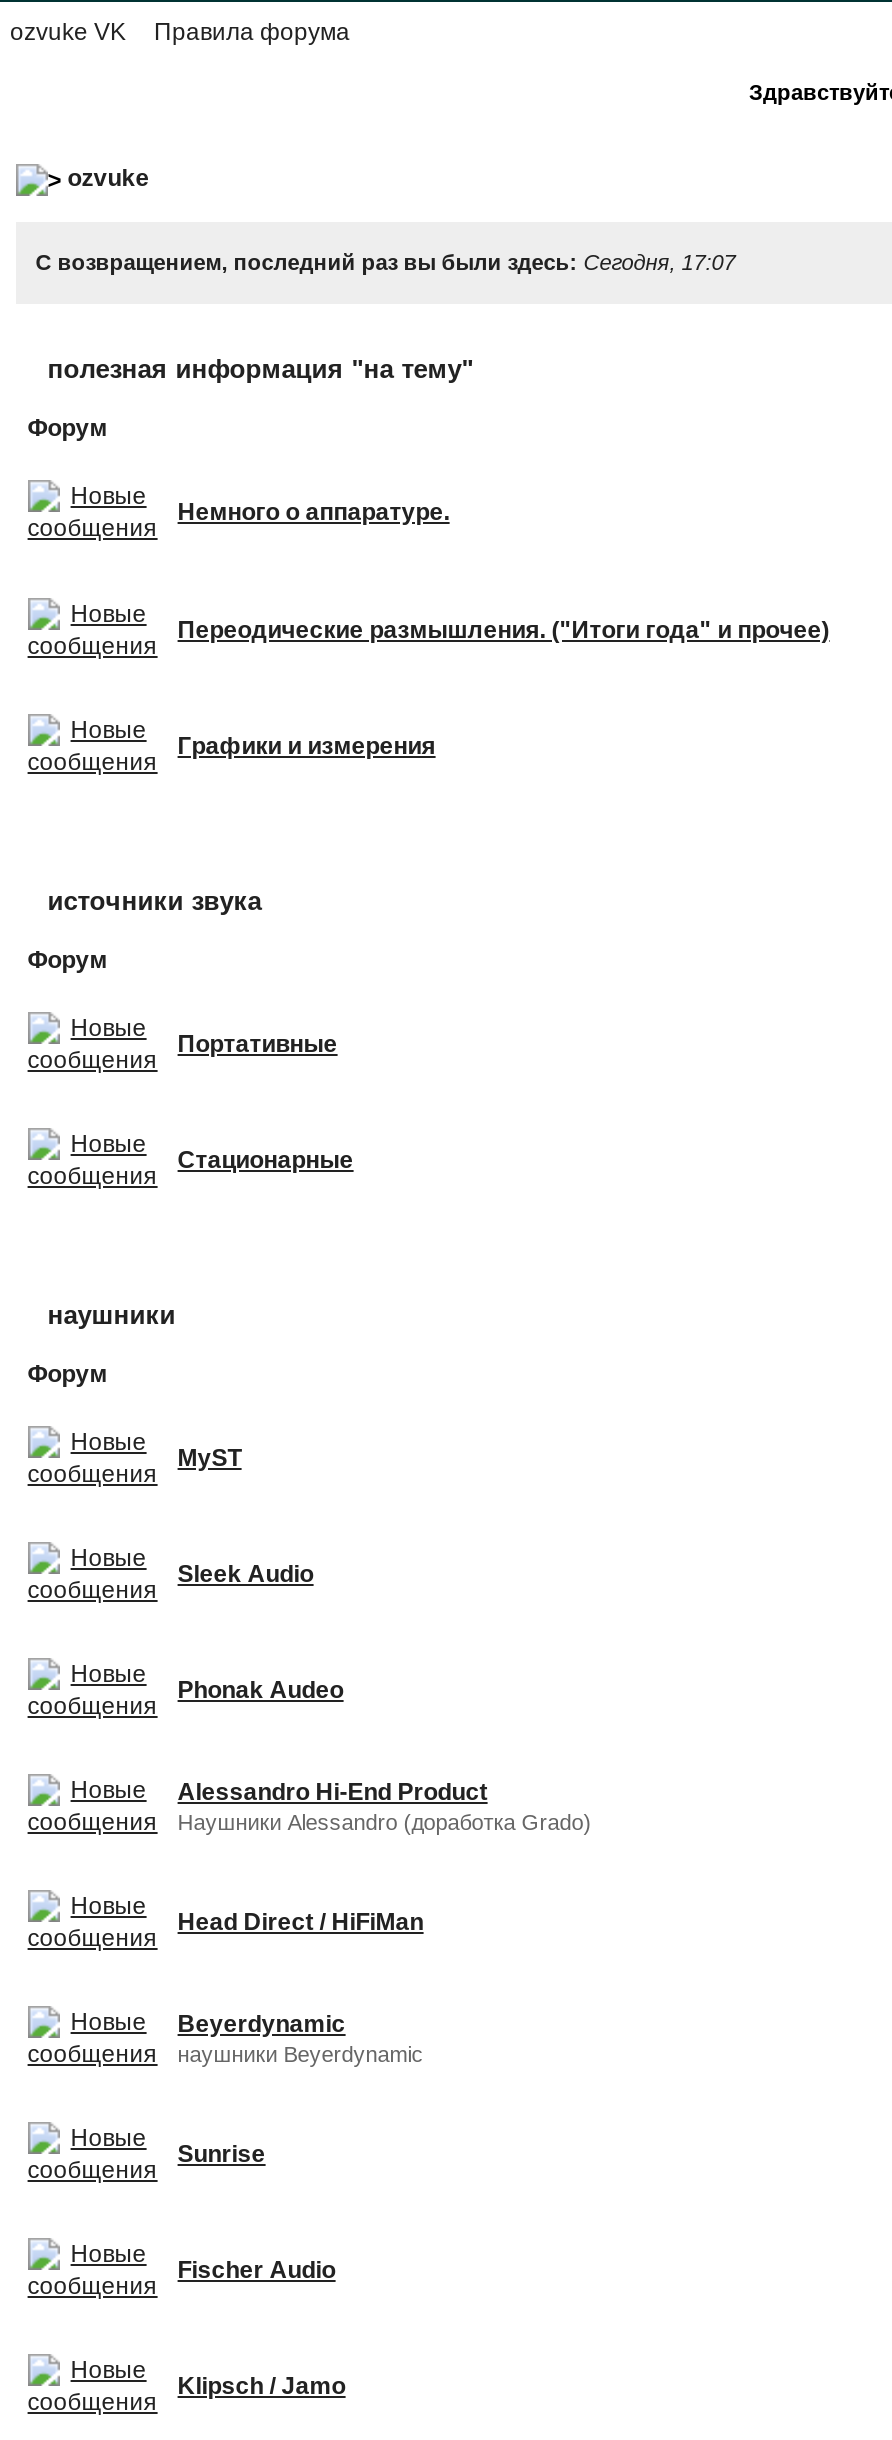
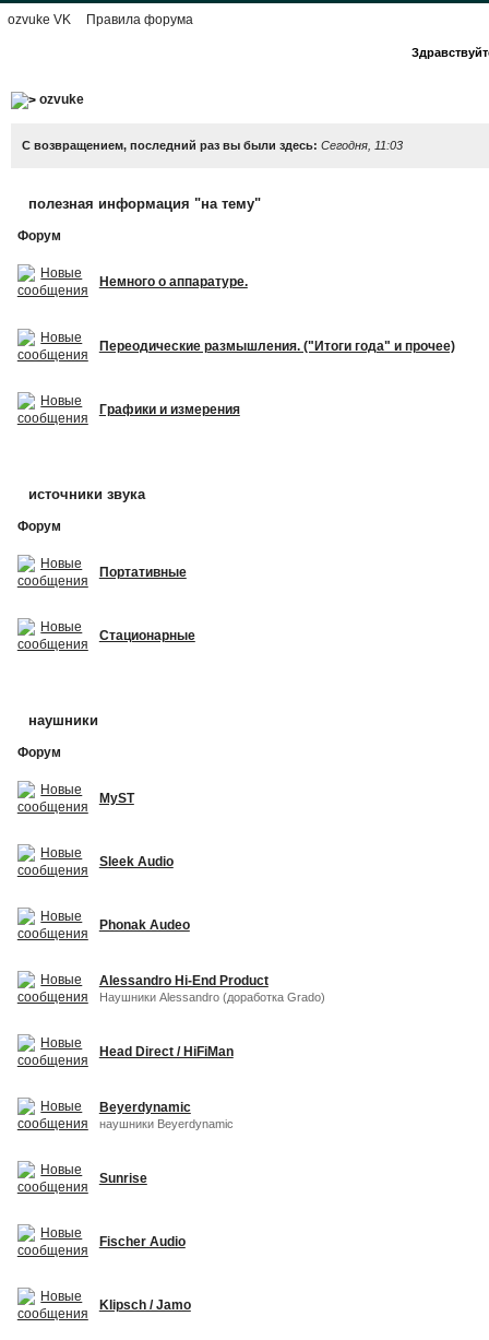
- С возвращением, последний раз вы были здесь: Сегодня, 17:07
+ С возвращением, последний раз вы были здесь: Сегодня, 11:03
